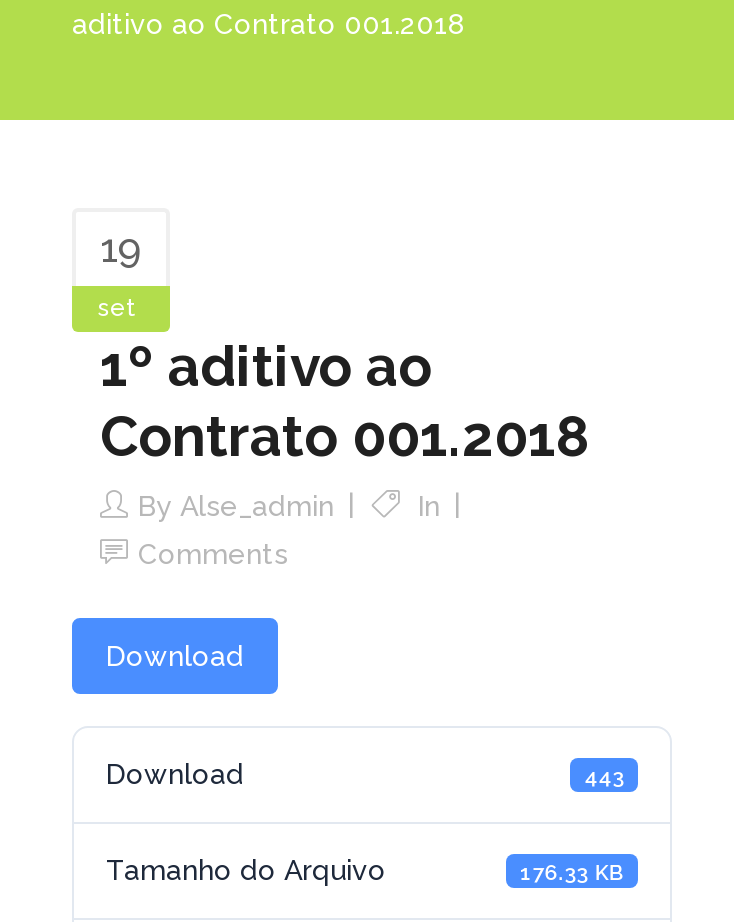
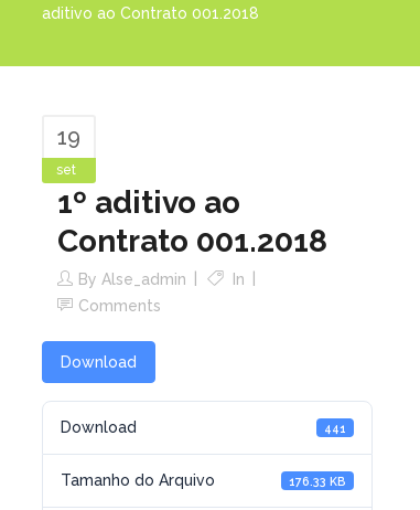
- 443
+ 441
